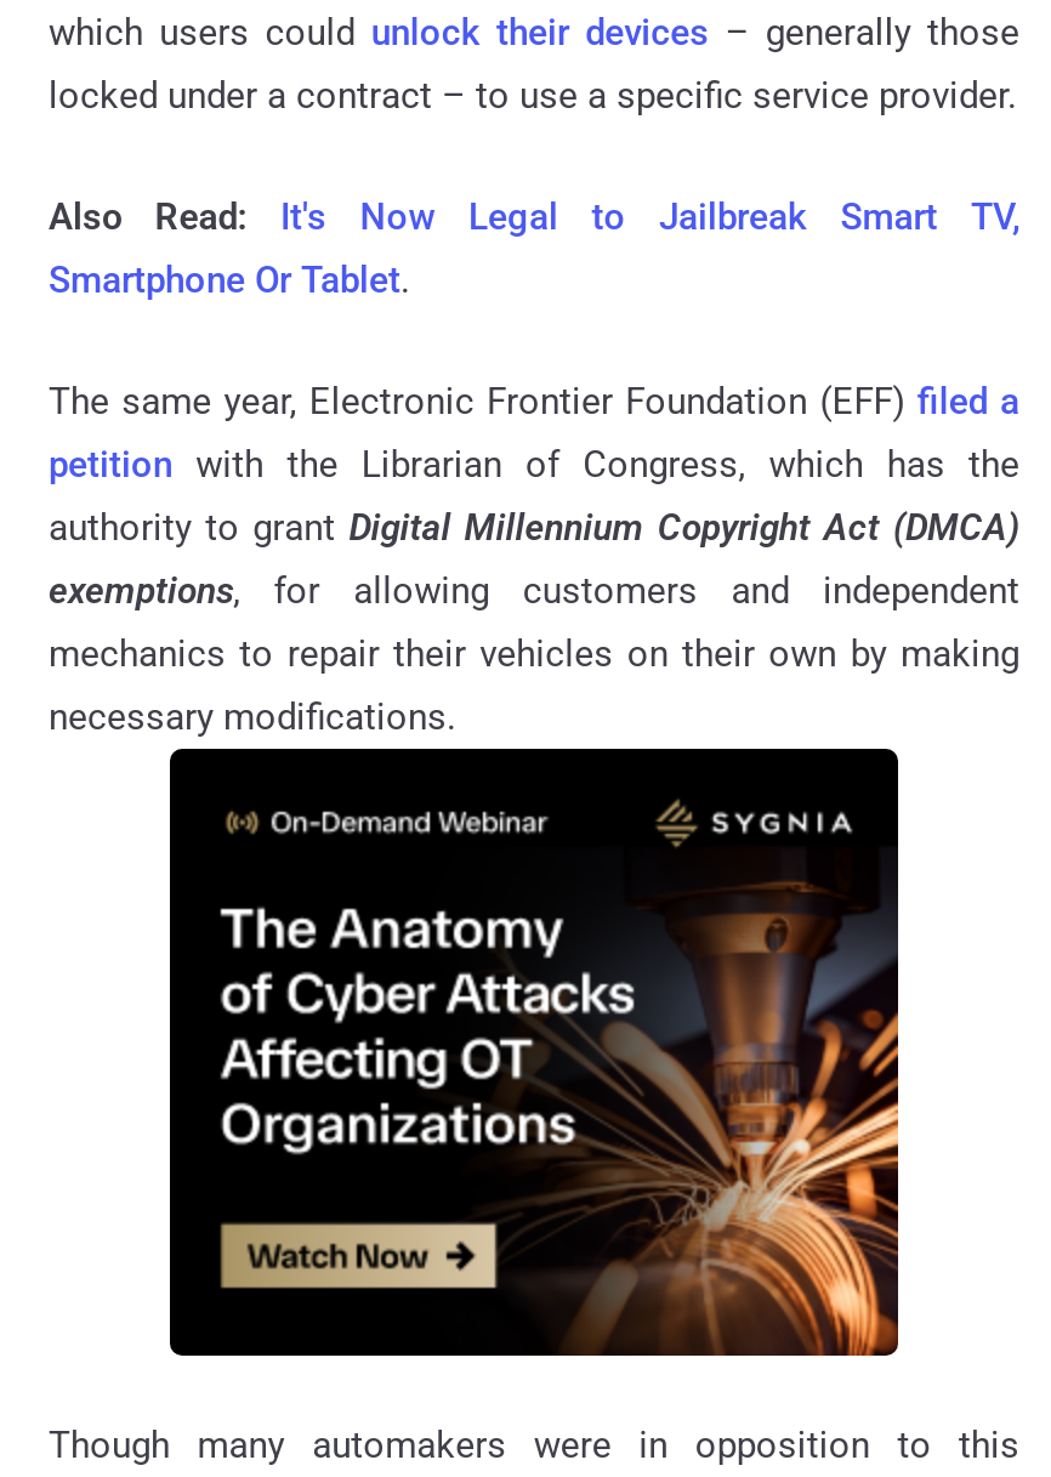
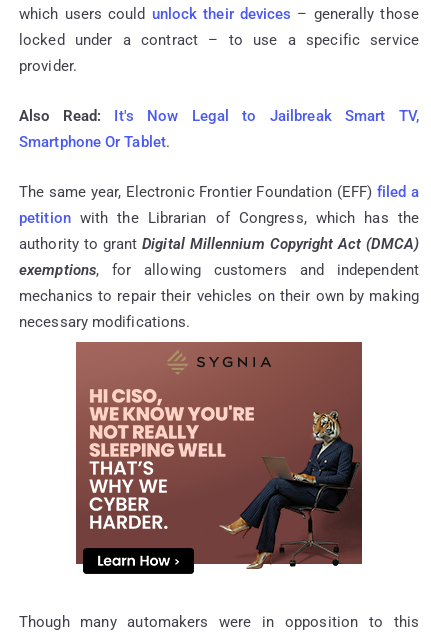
- [image]
+ [image]
